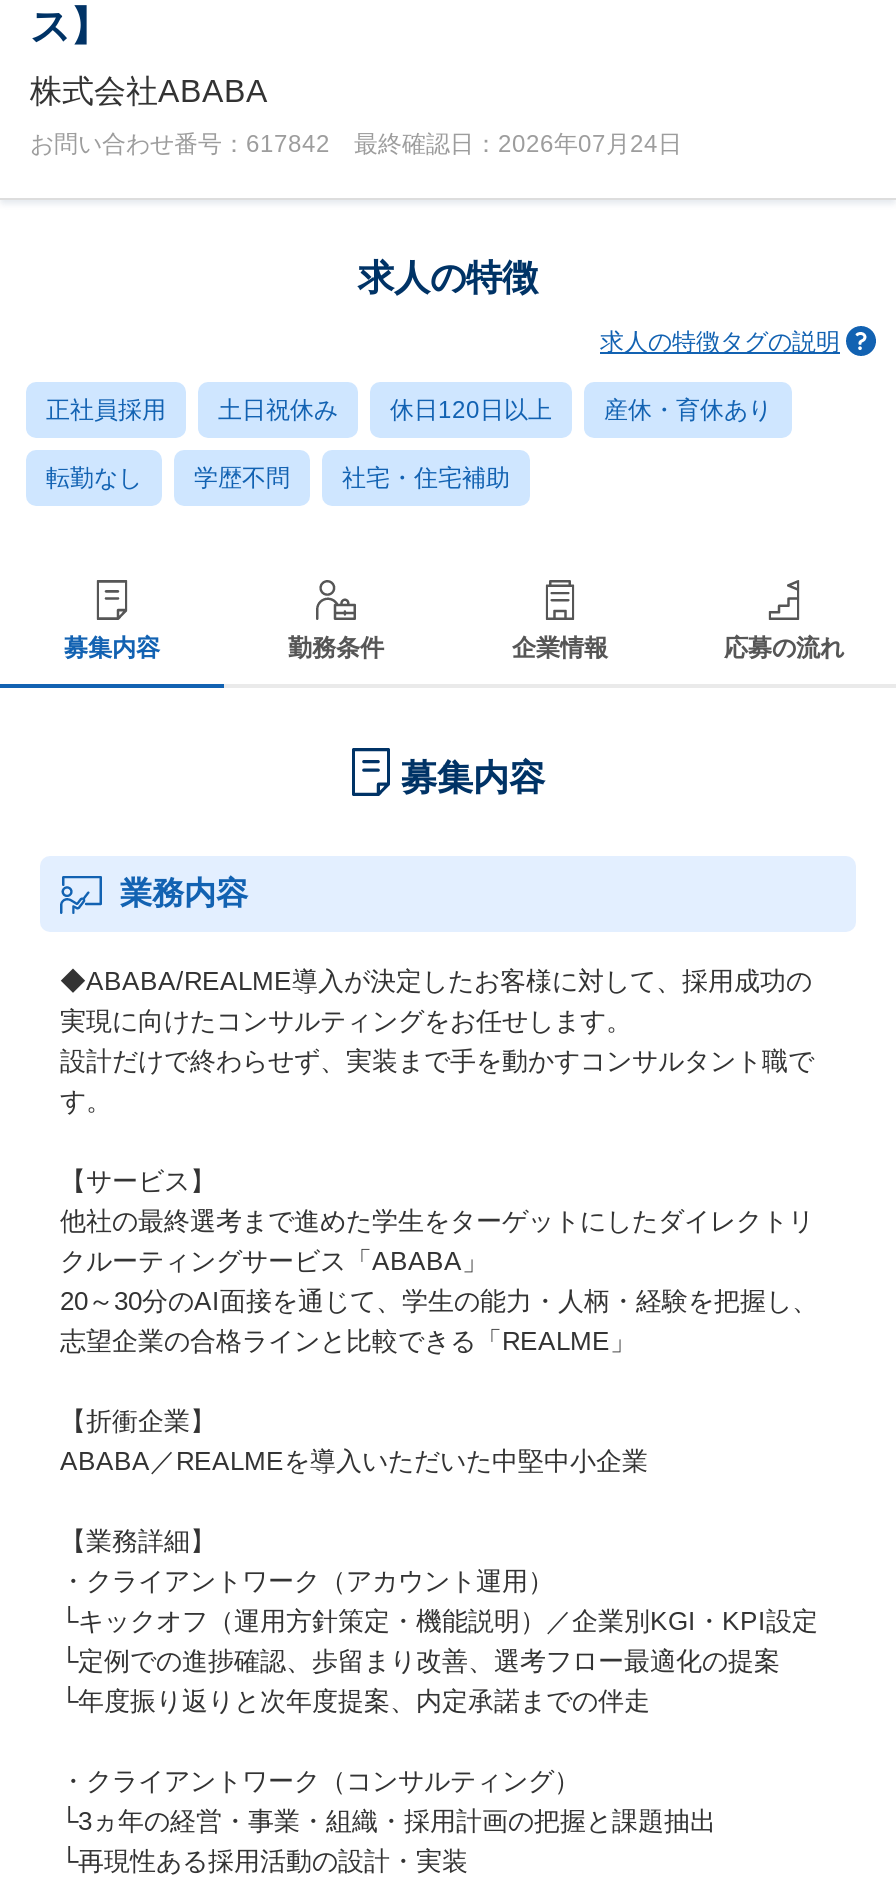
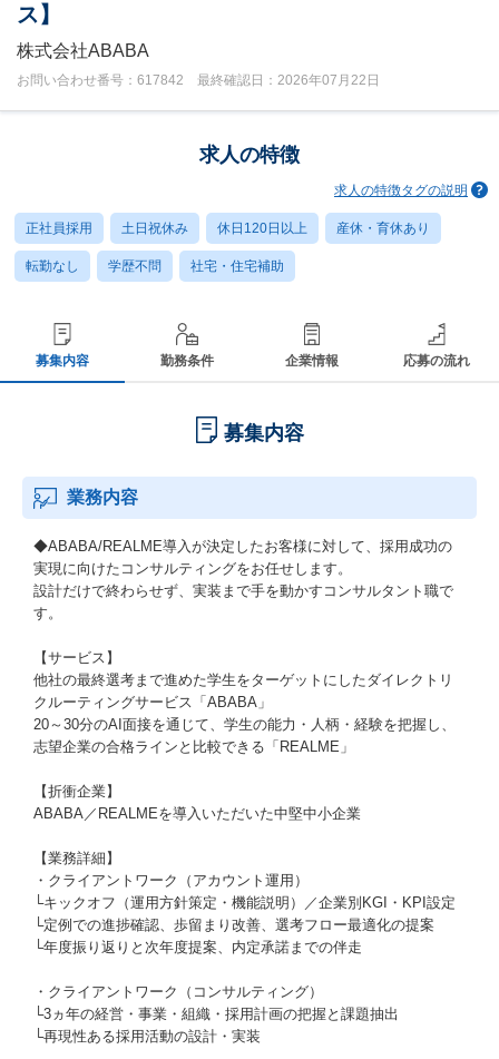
- お問い合わせ番号：617842 最終確認日：2026年07月24日
+ お問い合わせ番号：617842 最終確認日：2026年07月22日
